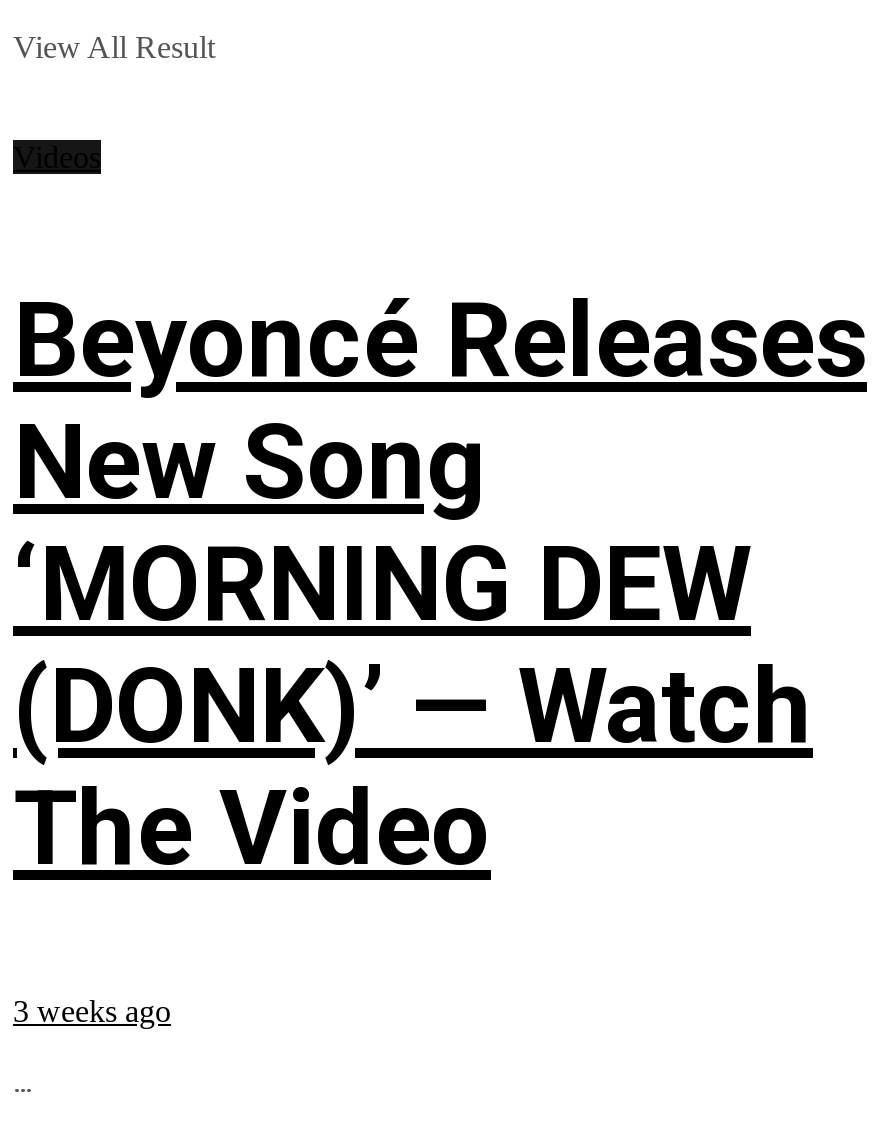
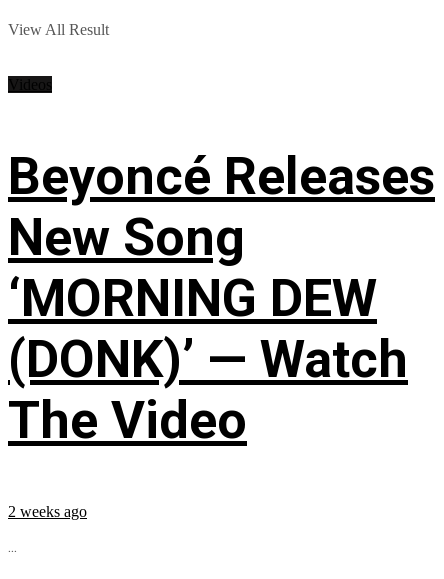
- 3 weeks ago
+ 2 weeks ago
